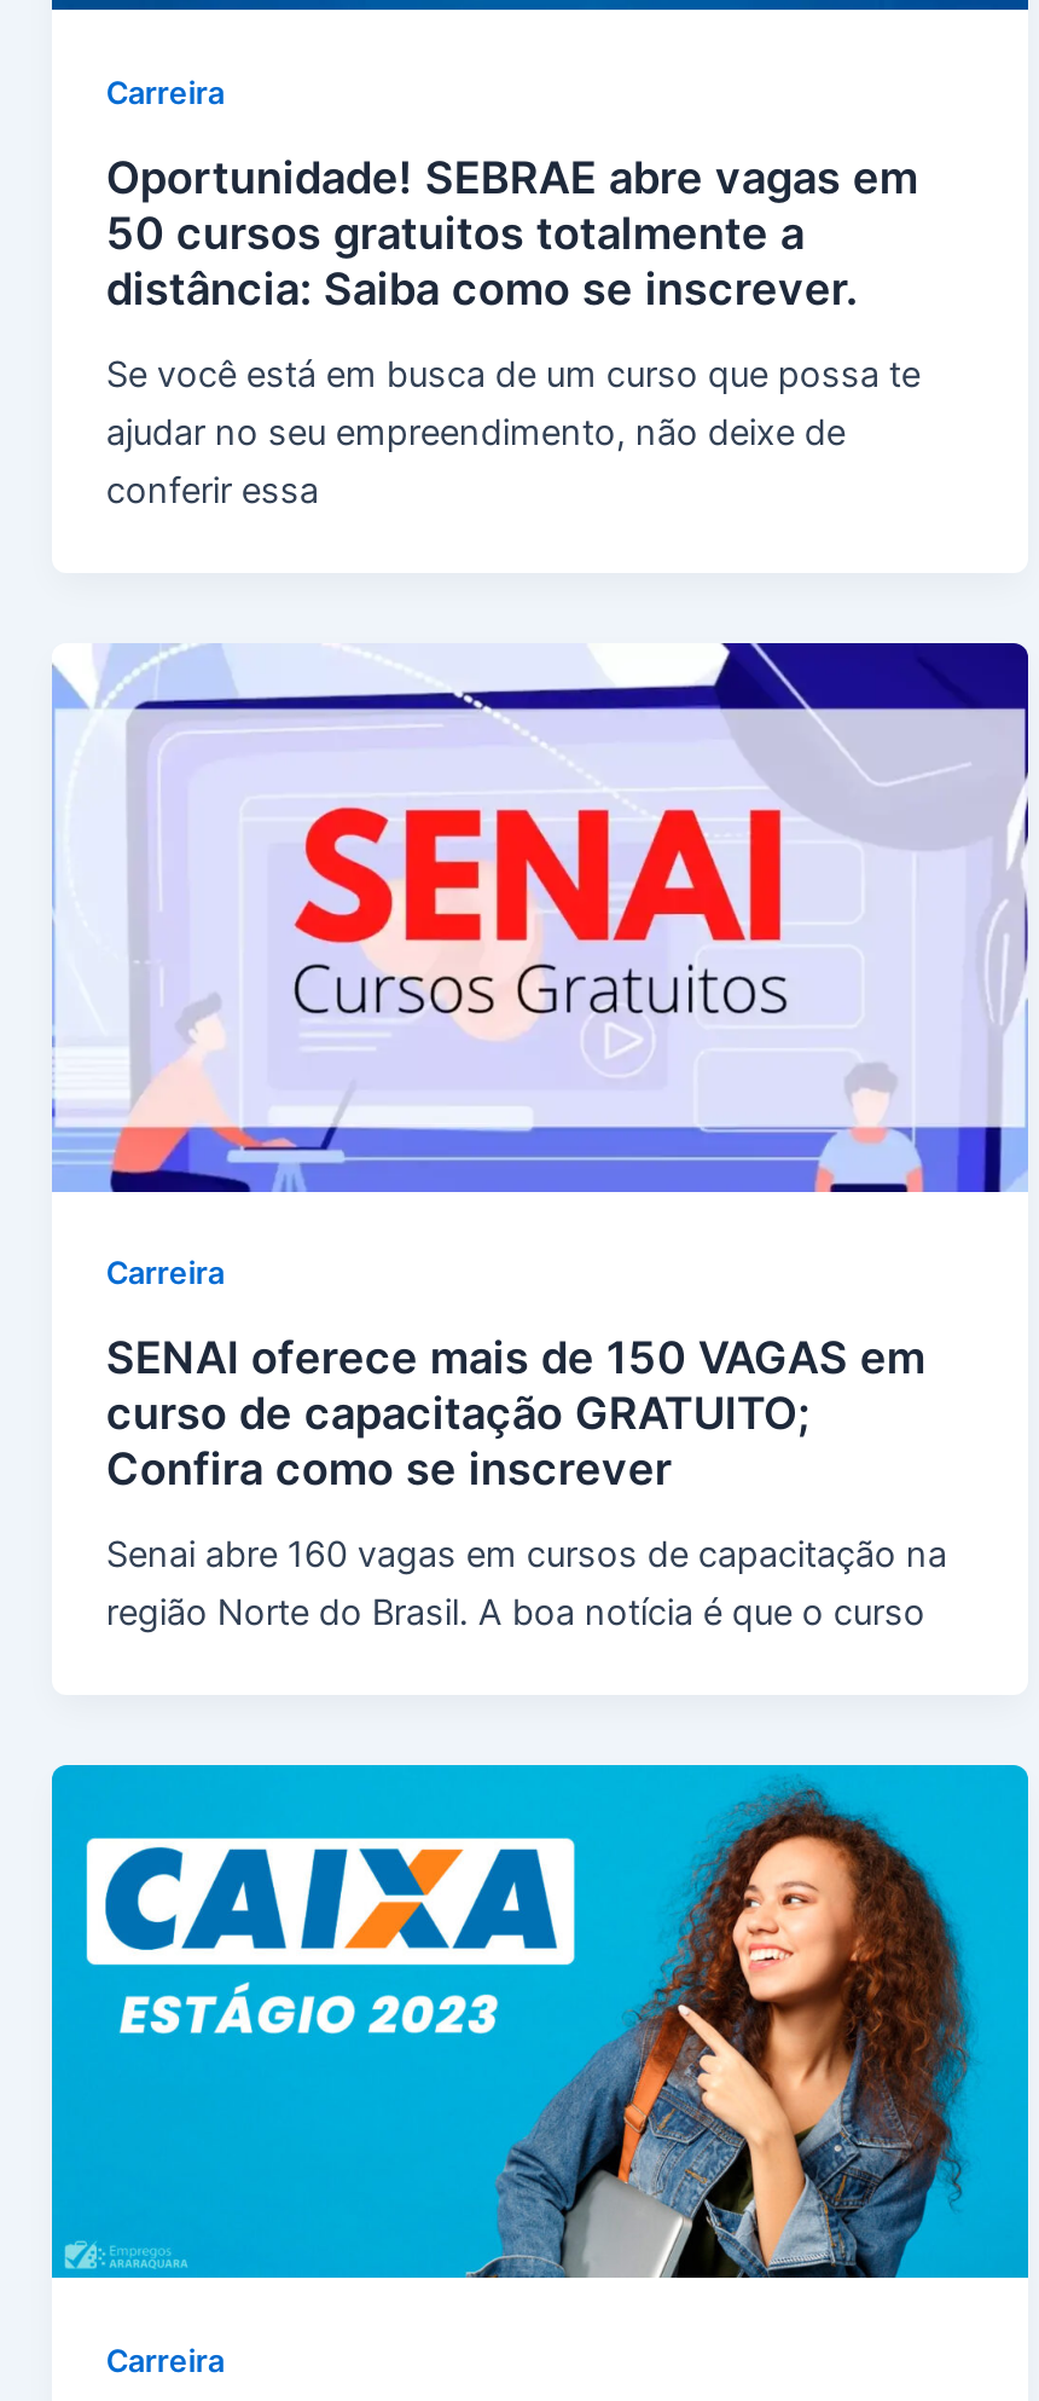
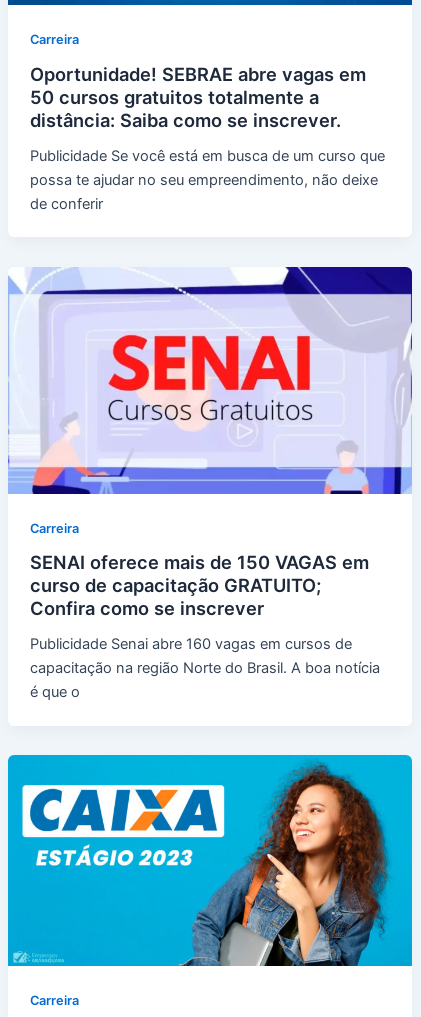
- Se você está em busca de um curso que possa te
- ajudar no seu empreendimento, não deixe de
- conferir essa
+ Publicidade Se você está em busca de um curso que
+ possa te ajudar no seu empreendimento, não deixe
+ de conferir

- Senai abre 160 vagas em cursos de capacitação na
- região Norte do Brasil. A boa notícia é que o curso
+ Publicidade Senai abre 160 vagas em cursos de
+ capacitação na região Norte do Brasil. A boa notícia
+ é que o
